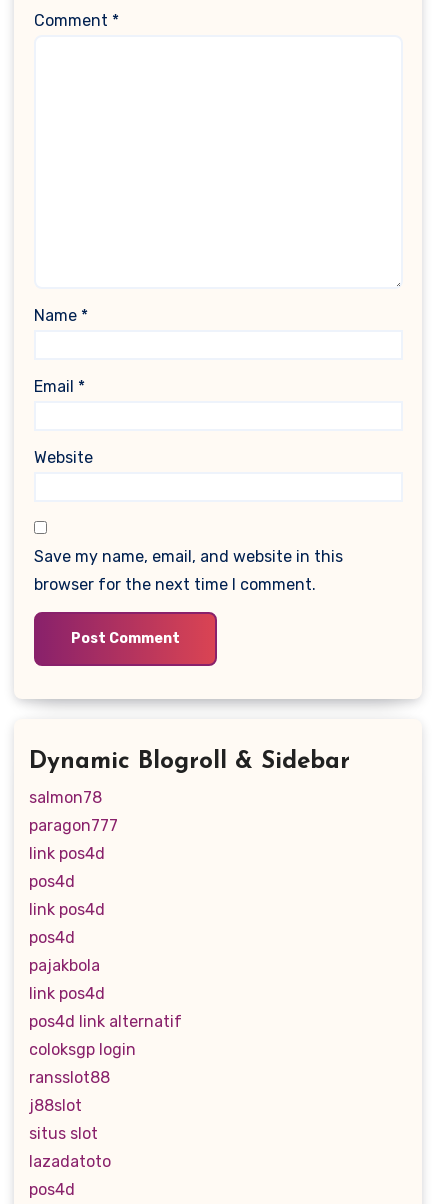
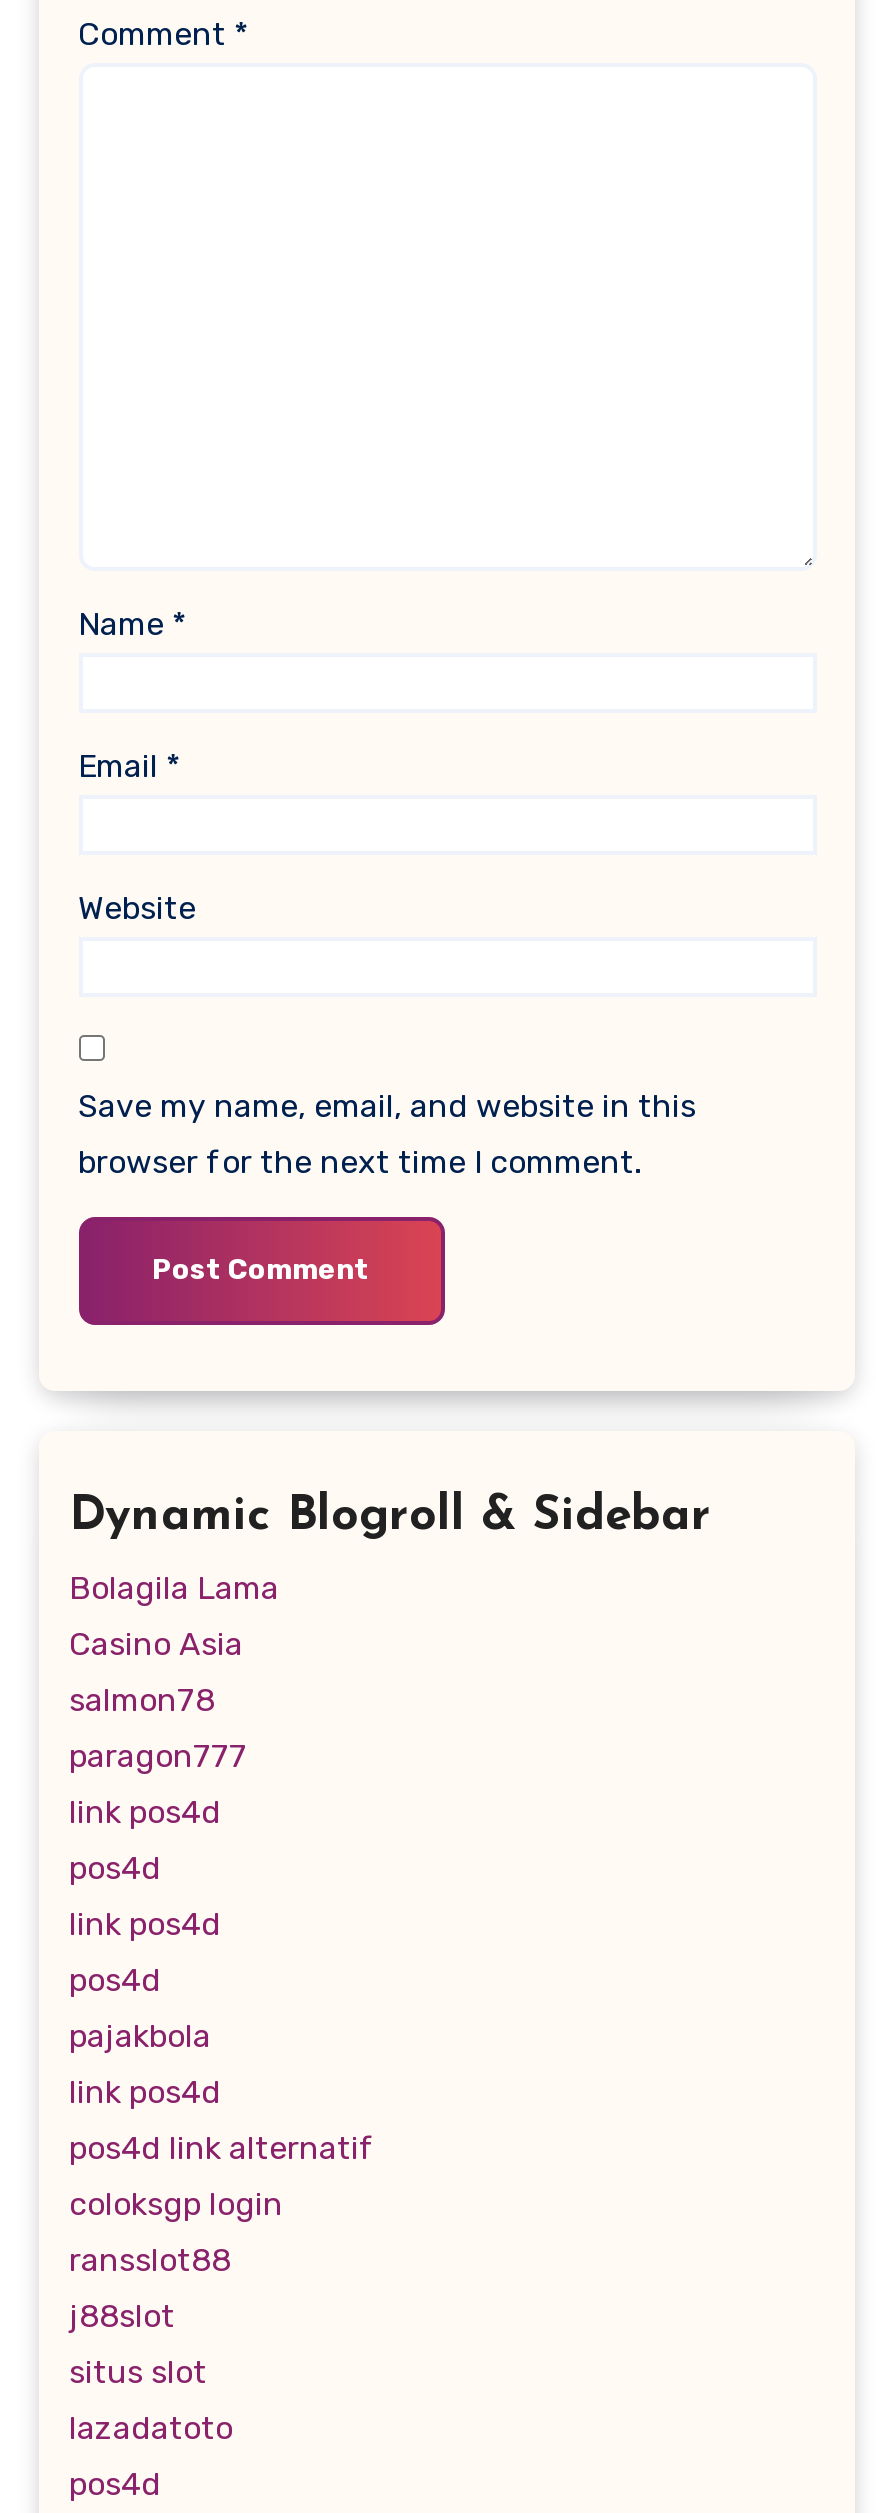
+ Bolagila Lama
+ Casino Asia
